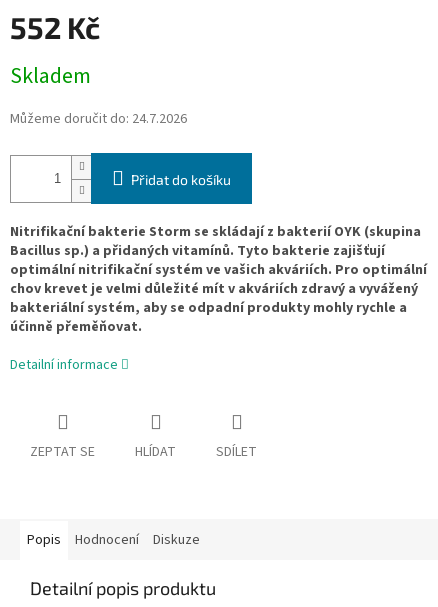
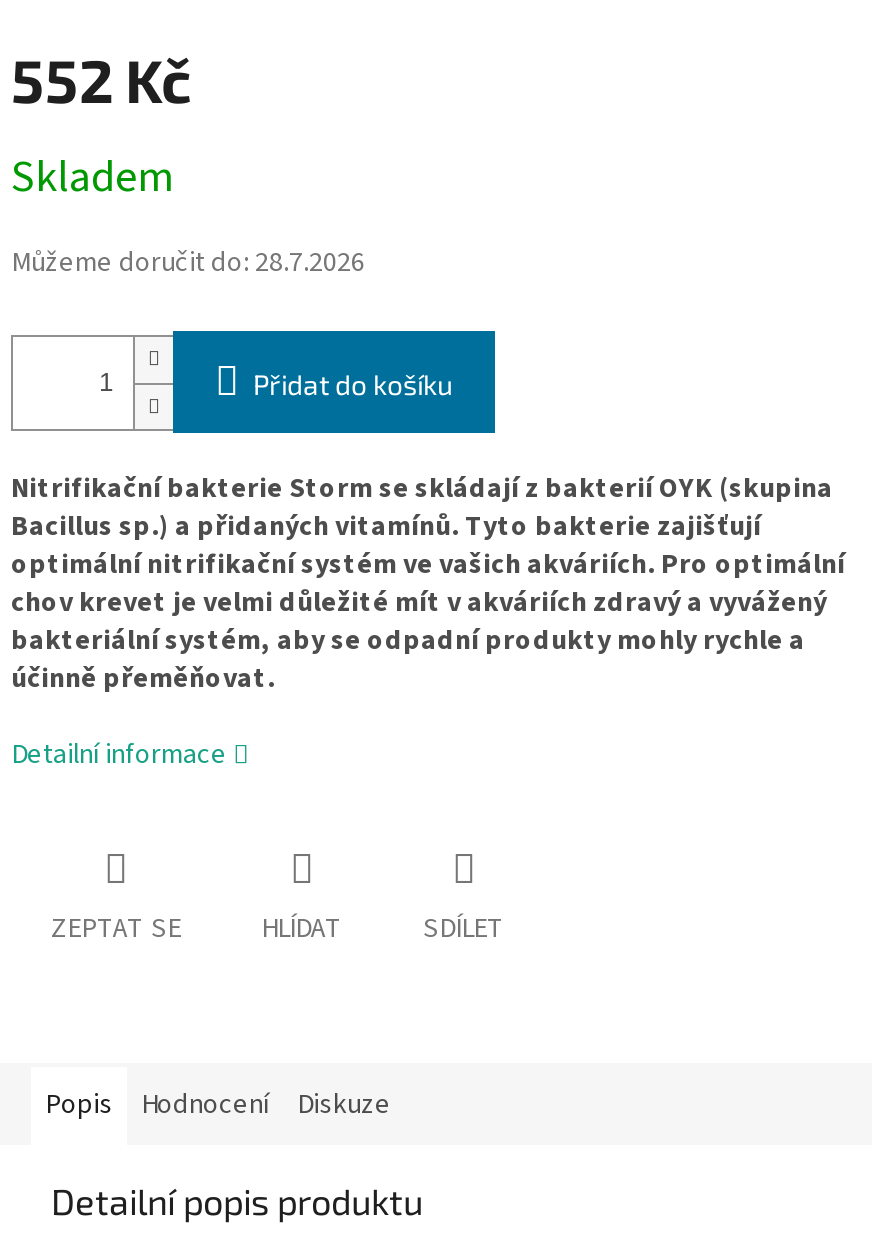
- Můžeme doručit do: 24.7.2026
+ Můžeme doručit do: 28.7.2026
